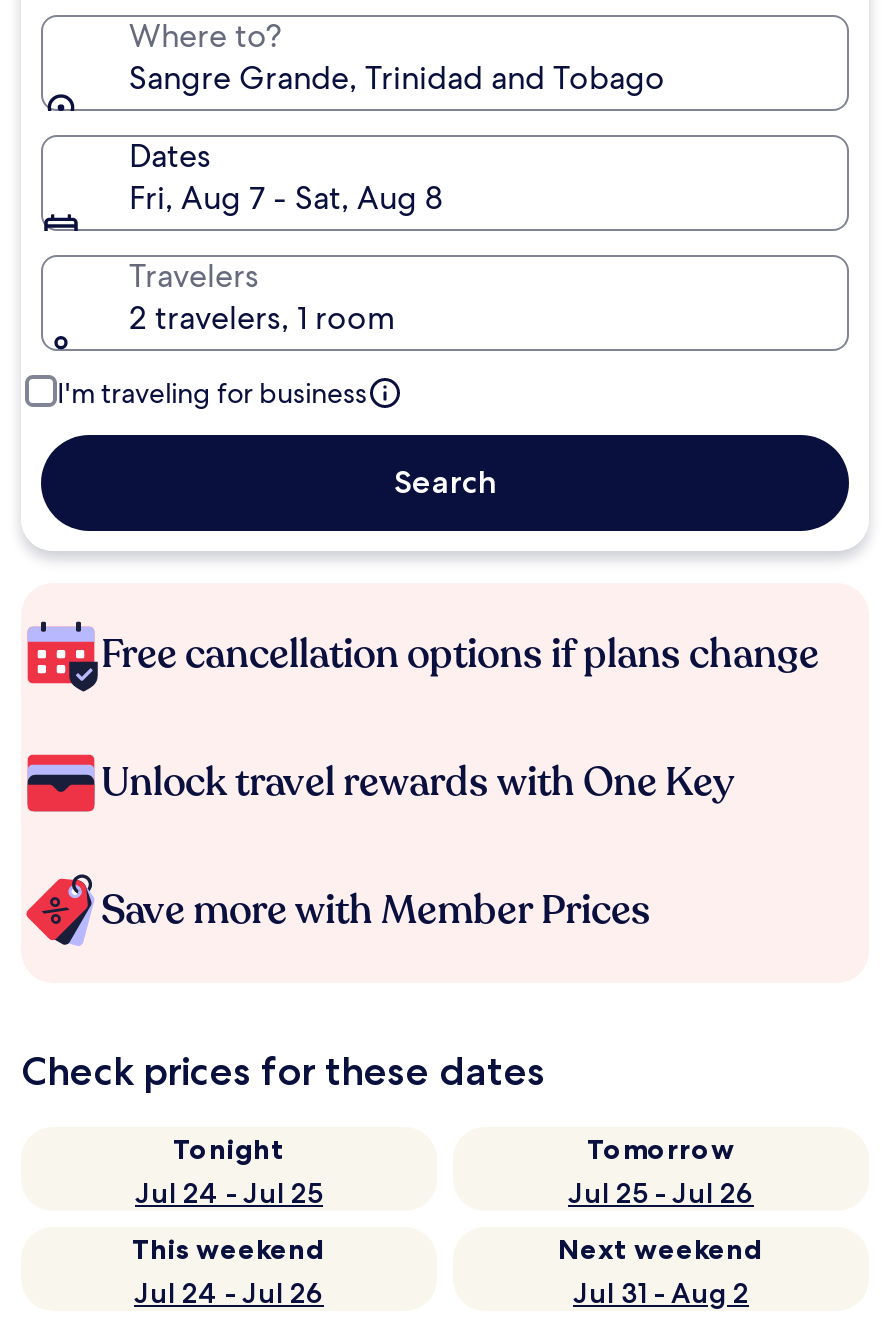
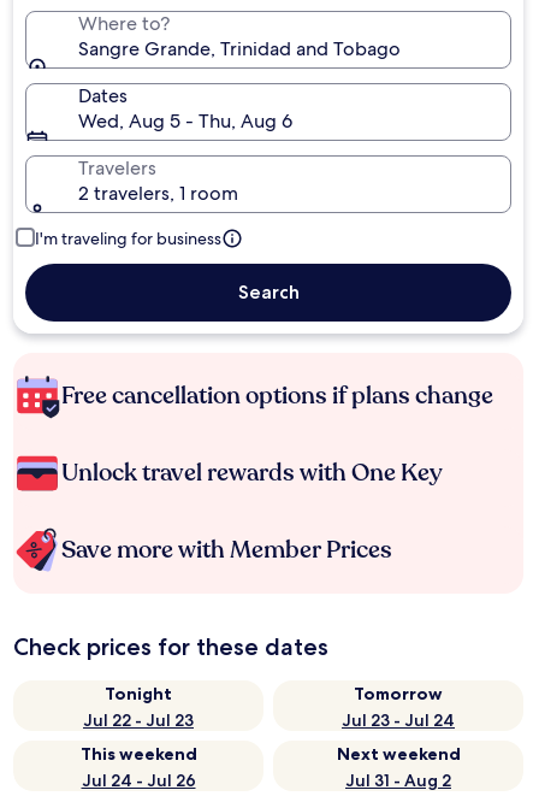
- Fri, Aug 7 - Sat, Aug 8
+ Wed, Aug 5 - Thu, Aug 6

- Jul 24 - Jul 25
+ Jul 22 - Jul 23

- Jul 25 - Jul 26
+ Jul 23 - Jul 24
